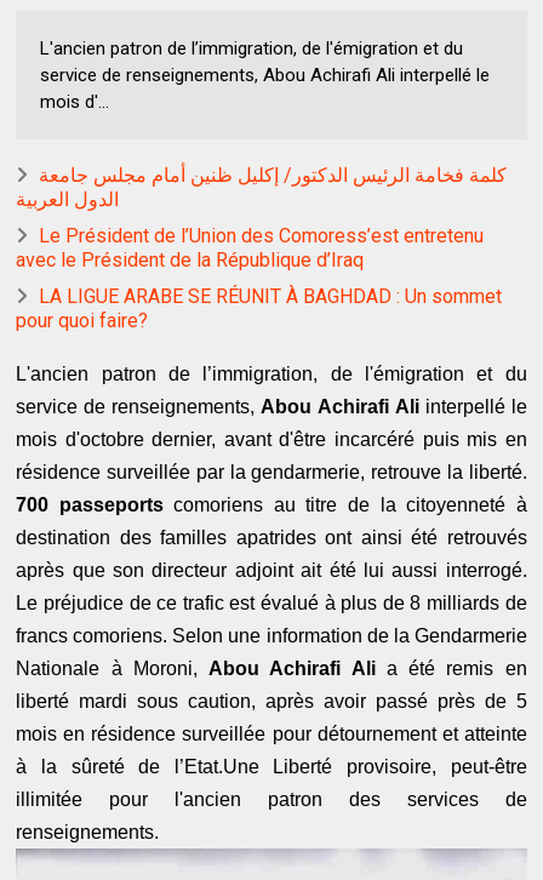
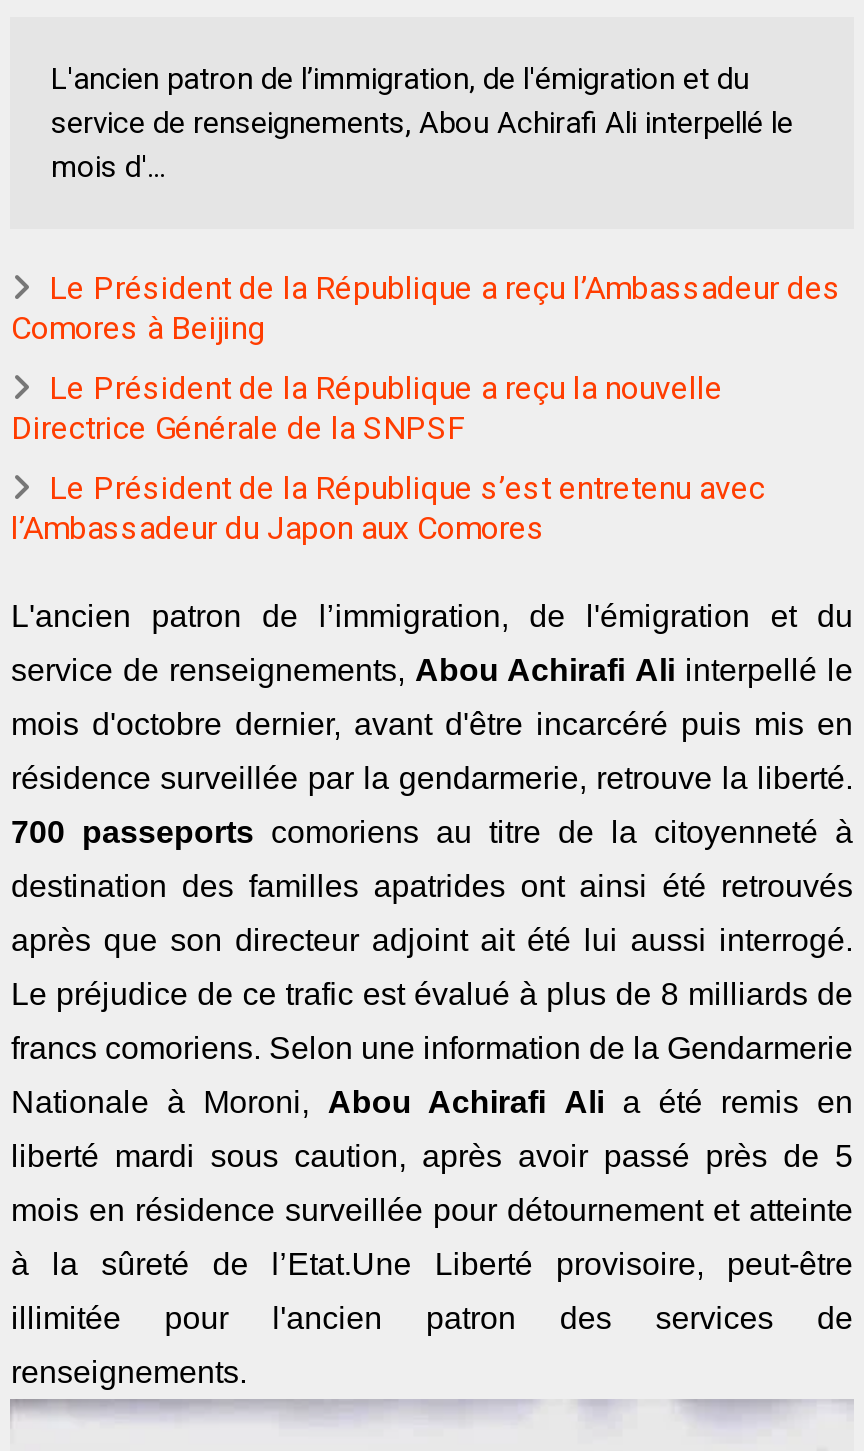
- كلمة فخامة الرئيس الدكتور/ إكليل ظنين أمام مجلس جامعة
- الدول العربية
+ Le Président de la République a reçu l’Ambassadeur des
+ Comores à Beijing

- Le Président de l’Union des Comoress’est entretenu
- avec le Président de la République d’Iraq
+ Le Président de la République a reçu la nouvelle
+ Directrice Générale de la SNPSF

- LA LIGUE ARABE SE RÉUNIT À BAGHDAD : Un sommet
- pour quoi faire?
+ Le Président de la République s’est entretenu avec
+ l’Ambassadeur du Japon aux Comores
